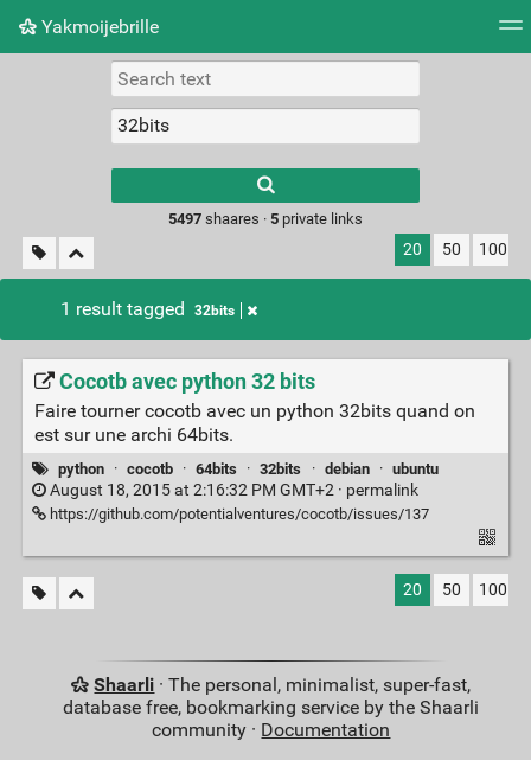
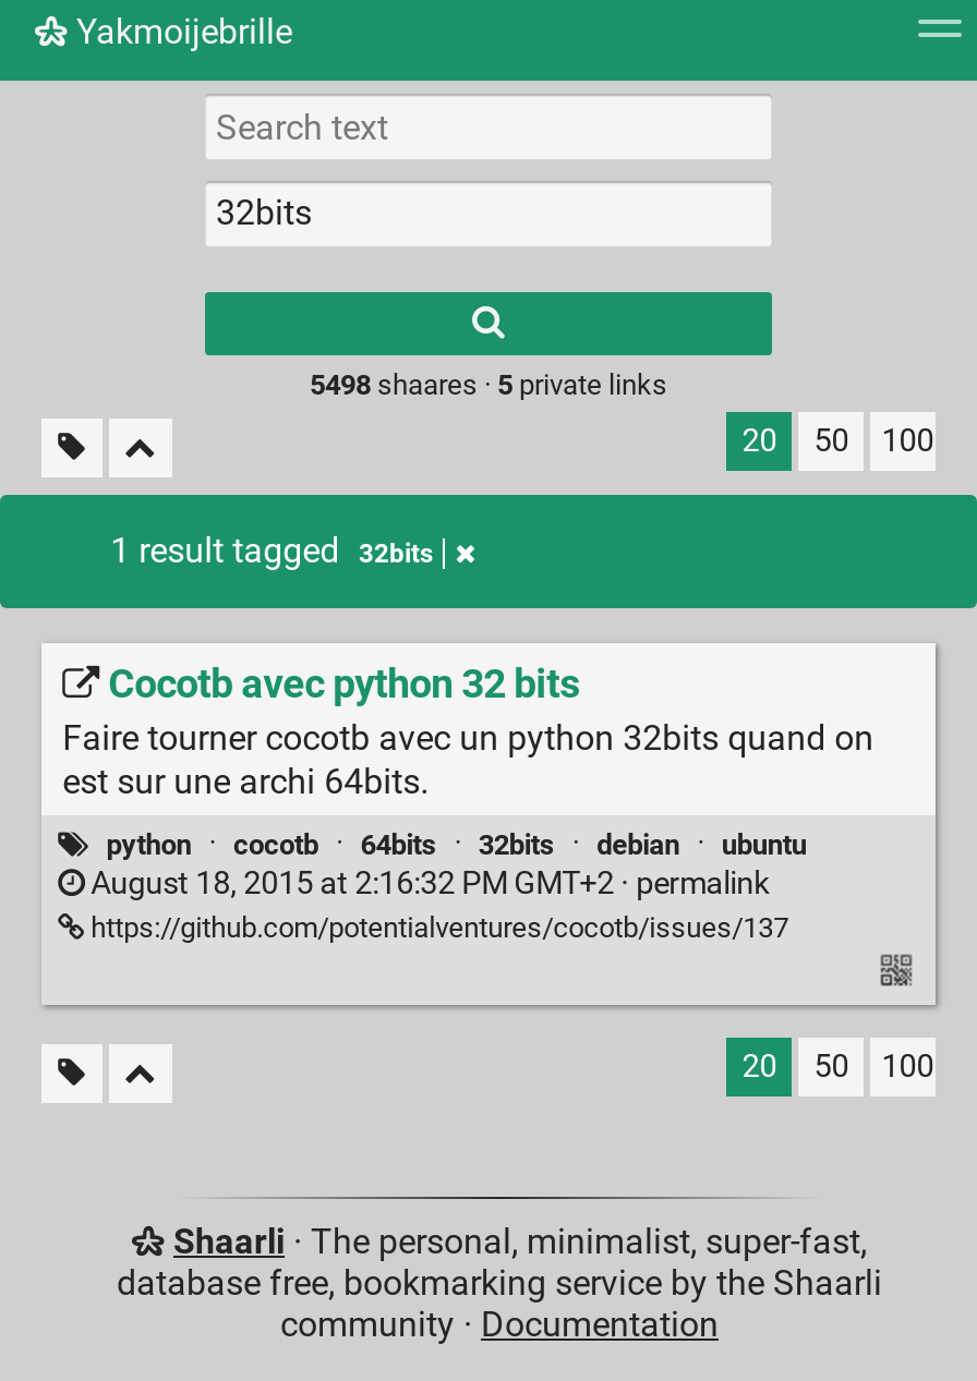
- 5497 shaares · 5 private links
+ 5498 shaares · 5 private links
